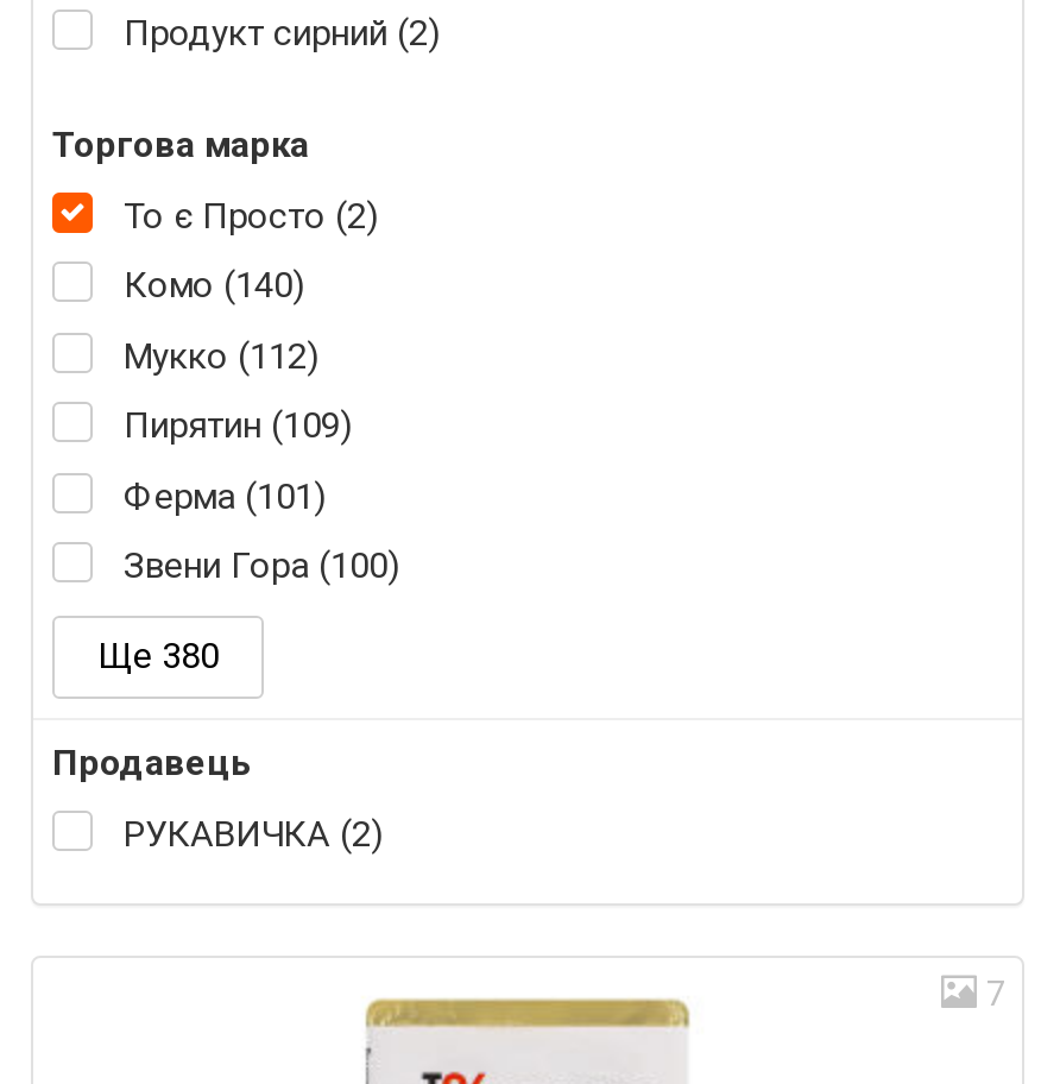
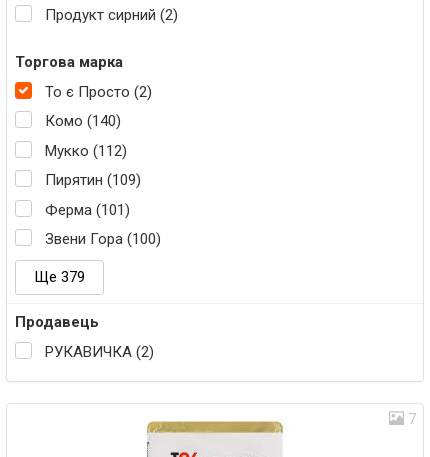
- Ще 380
+ Ще 379
